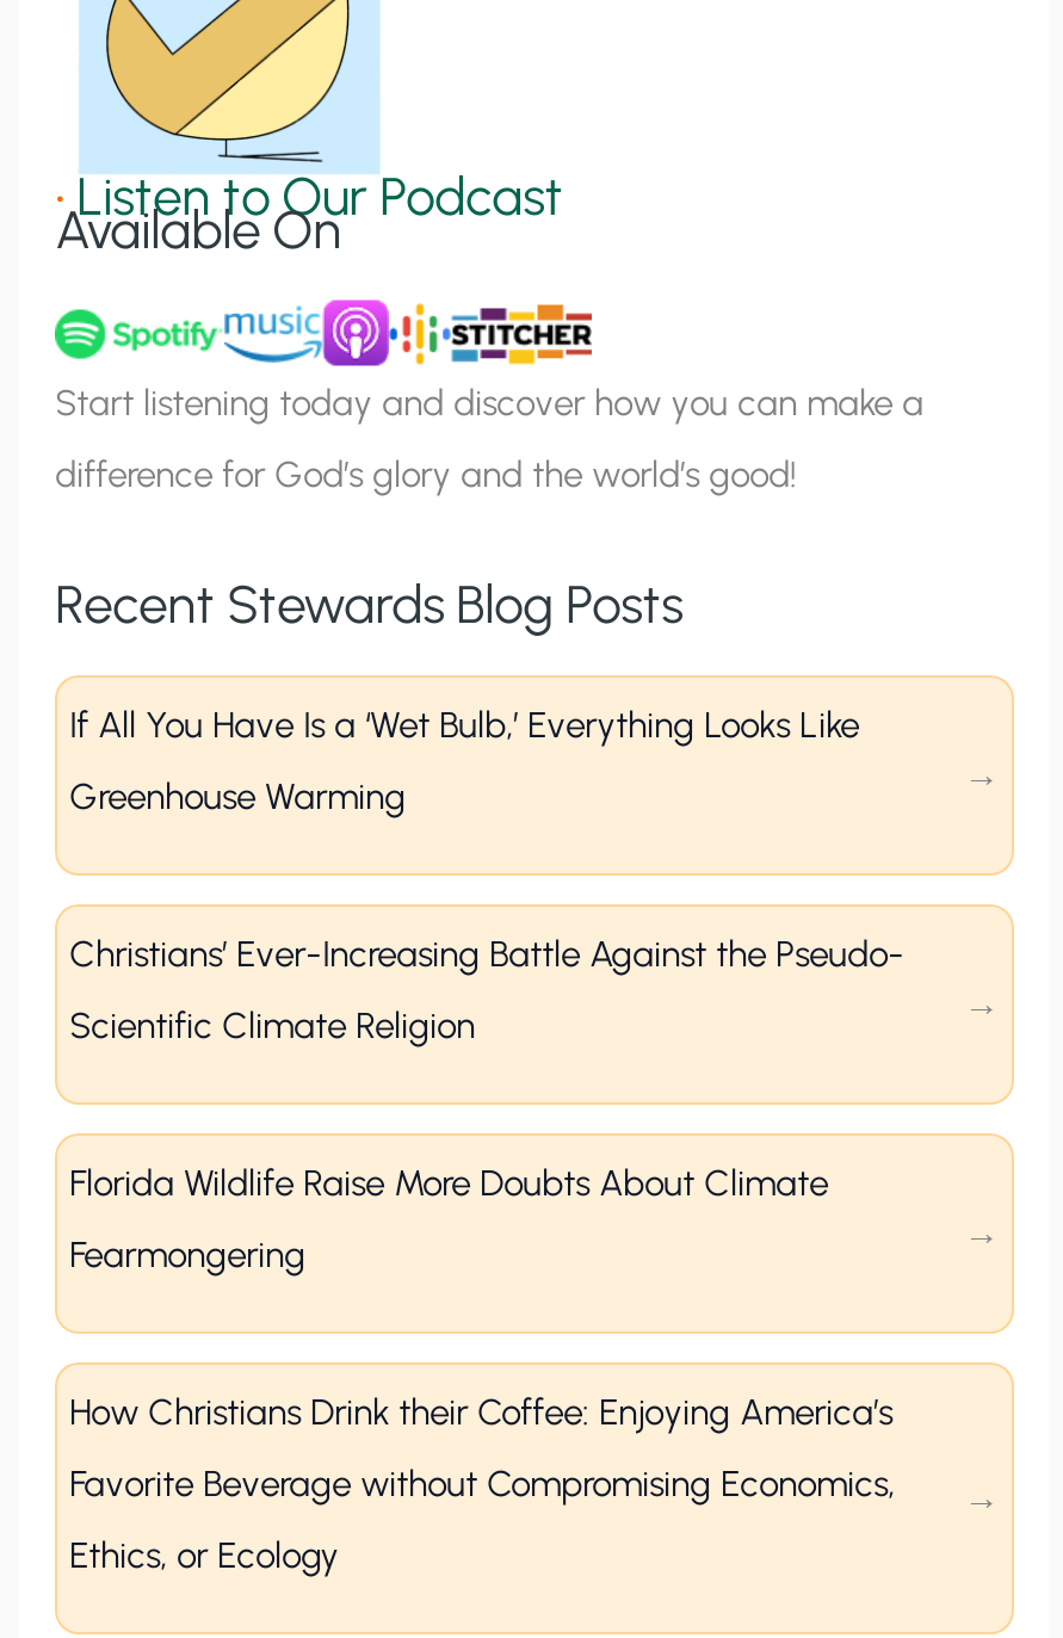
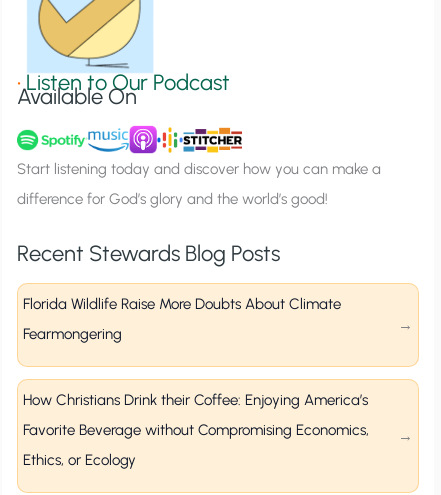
- If All You Have Is a ‘Wet Bulb,’ Everything Looks Like
- Greenhouse Warming

- Christians’ Ever-Increasing Battle Against the Pseudo-
- Scientific Climate Religion
